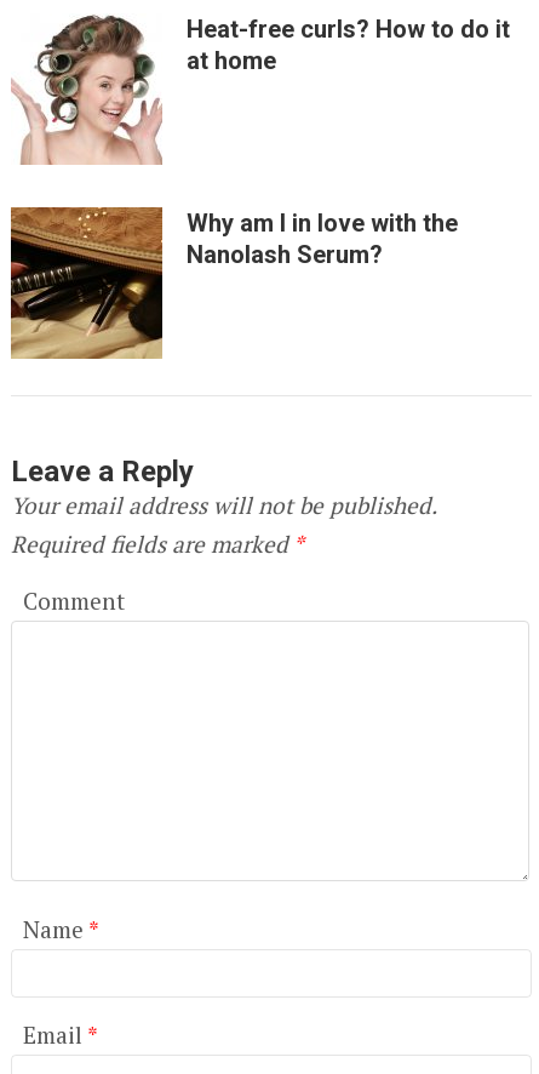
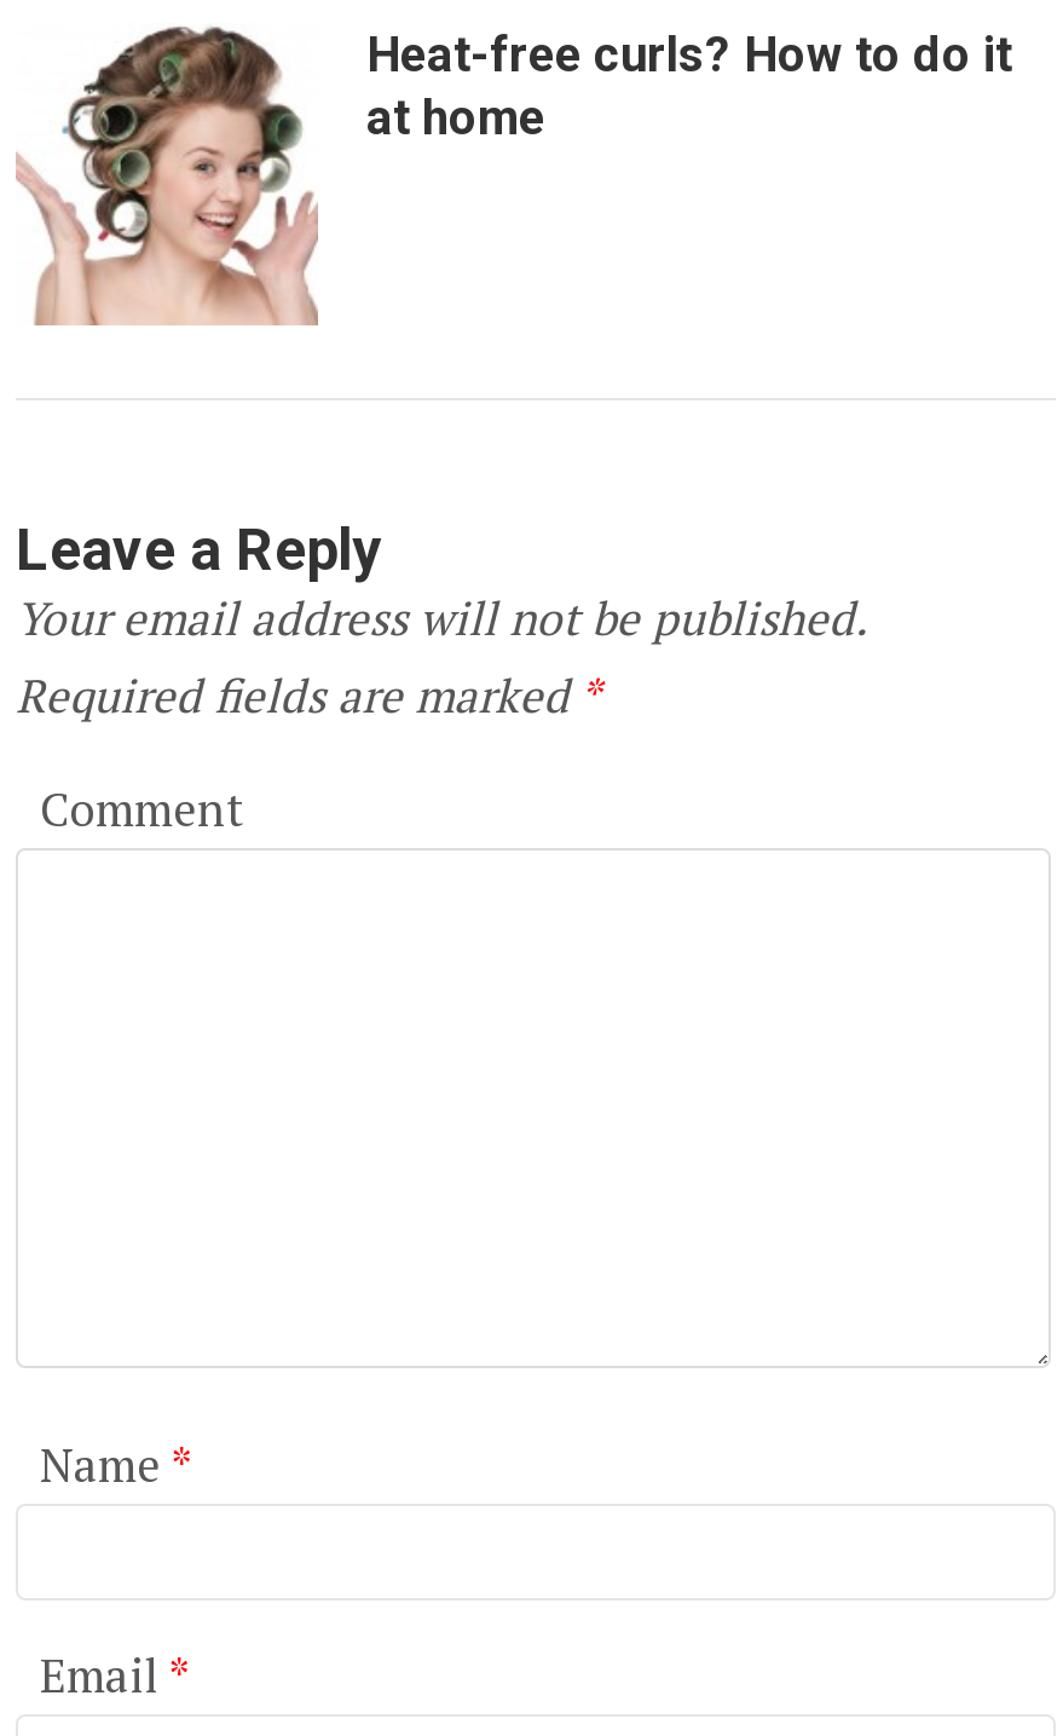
- [image]
- Why am I in love with the
- Nanolash Serum?
